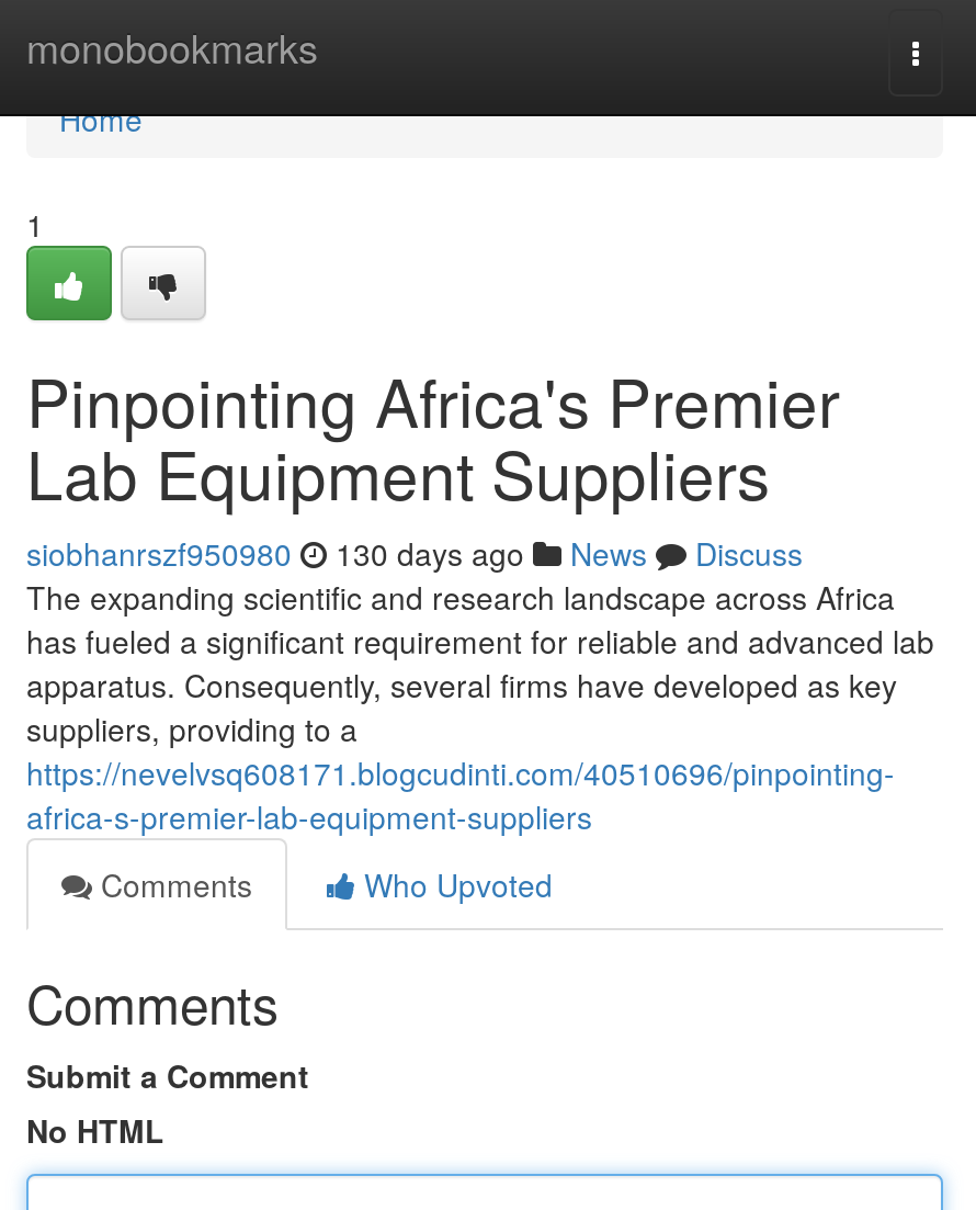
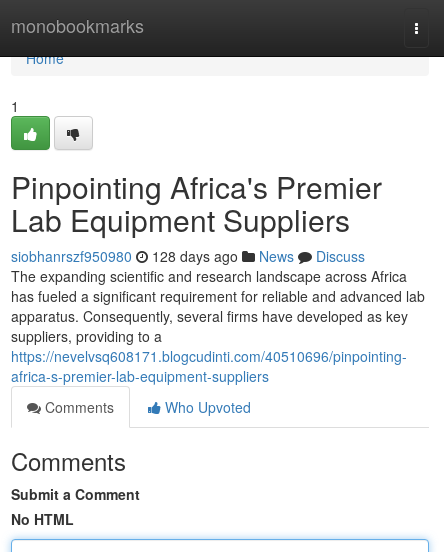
- siobhanrszf950980 130 days ago News Discuss
+ siobhanrszf950980 128 days ago News Discuss
